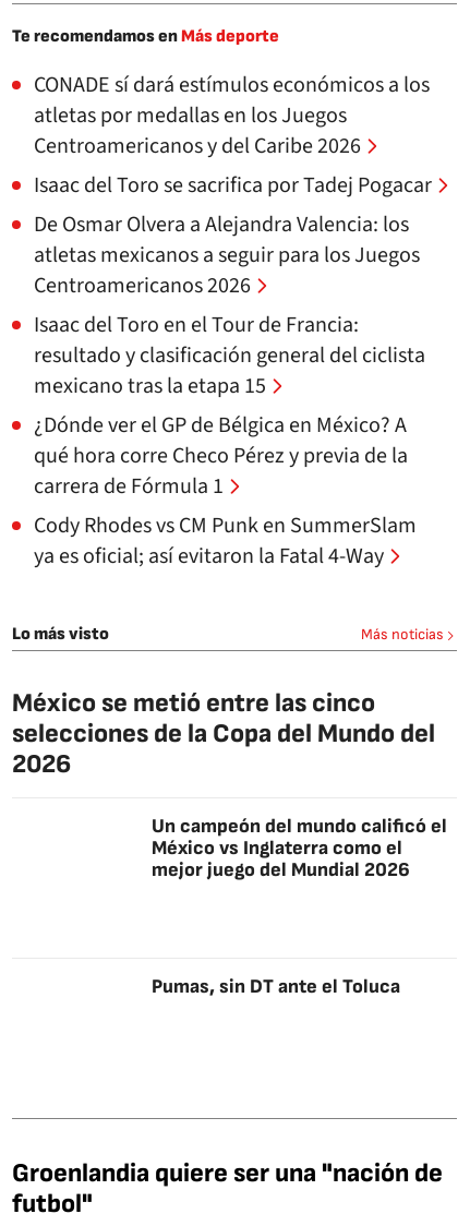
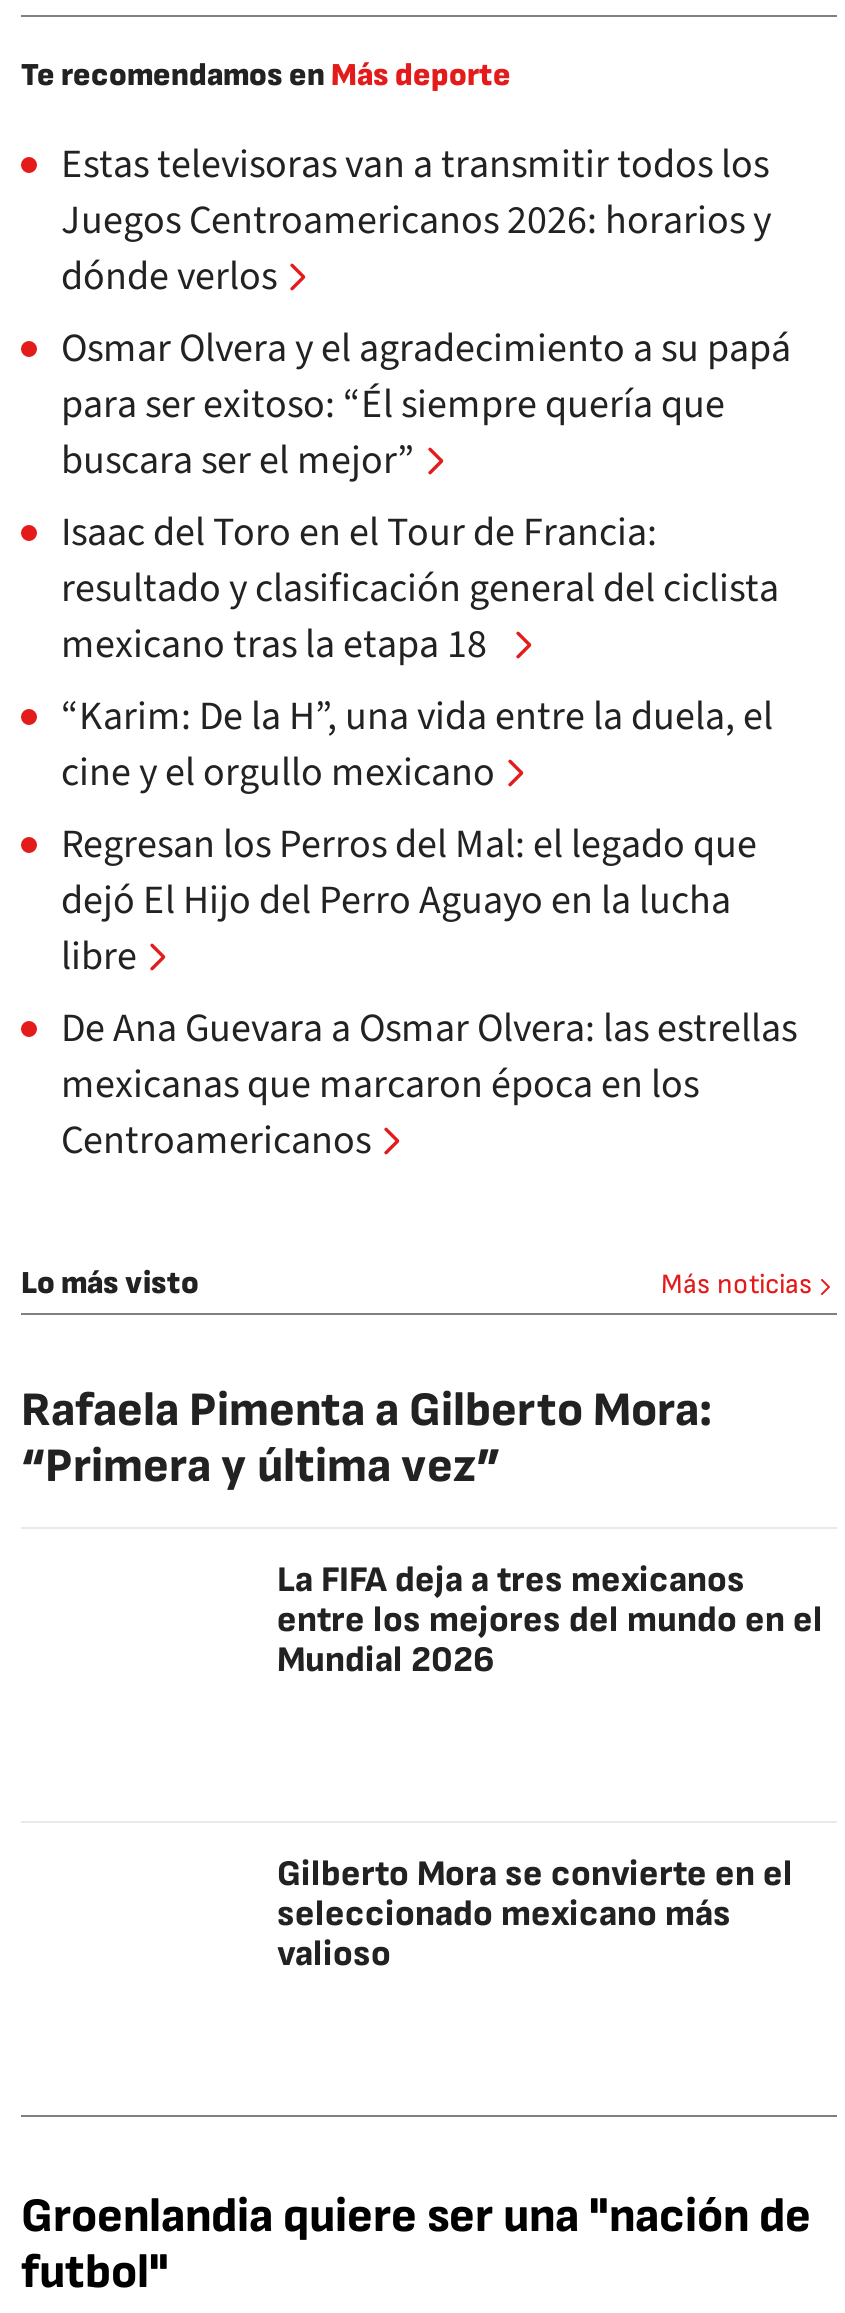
- CONADE sí dará estímulos económicos a los
- atletas por medallas en los Juegos
- Centroamericanos y del Caribe 2026
- Isaac del Toro se sacrifica por Tadej Pogacar
- De Osmar Olvera a Alejandra Valencia: los
- atletas mexicanos a seguir para los Juegos
- Centroamericanos 2026
+ Estas televisoras van a transmitir todos los
+ Juegos Centroamericanos 2026: horarios y
+ dónde verlos
+ Osmar Olvera y el agradecimiento a su papá
+ para ser exitoso: “Él siempre quería que
+ buscara ser el mejor”

moved up: Isaac del Toro en el Tour de Francia: | resultado y clasificación general del ciclista

- mexicano tras la etapa 15
- ¿Dónde ver el GP de Bélgica en México? A
- qué hora corre Checo Pérez y previa de la
- carrera de Fórmula 1
- Cody Rhodes vs CM Punk en SummerSlam
- ya es oficial; así evitaron la Fatal 4-Way
+ mexicano tras la etapa 18
+ “Karim: De la H”, una vida entre la duela, el
+ cine y el orgullo mexicano
+ Regresan los Perros del Mal: el legado que
+ dejó El Hijo del Perro Aguayo en la lucha
+ libre
+ De Ana Guevara a Osmar Olvera: las estrellas
+ mexicanas que marcaron época en los
+ Centroamericanos

moved down: Lo más visto | Más noticias

- México se metió entre las cinco
- selecciones de la Copa del Mundo del
- 2026
+ Rafaela Pimenta a Gilberto Mora:
+ “Primera y última vez”

- Un campeón del mundo calificó el
- México vs Inglaterra como el
- mejor juego del Mundial 2026
+ La FIFA deja a tres mexicanos
+ entre los mejores del mundo en el
+ Mundial 2026

- Pumas, sin DT ante el Toluca
+ Gilberto Mora se convierte en el
+ seleccionado mexicano más
+ valioso
